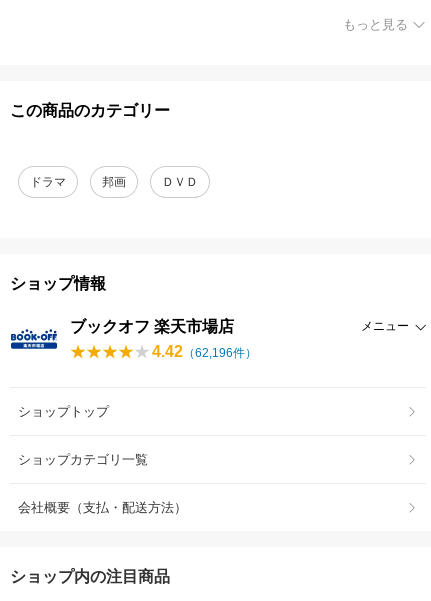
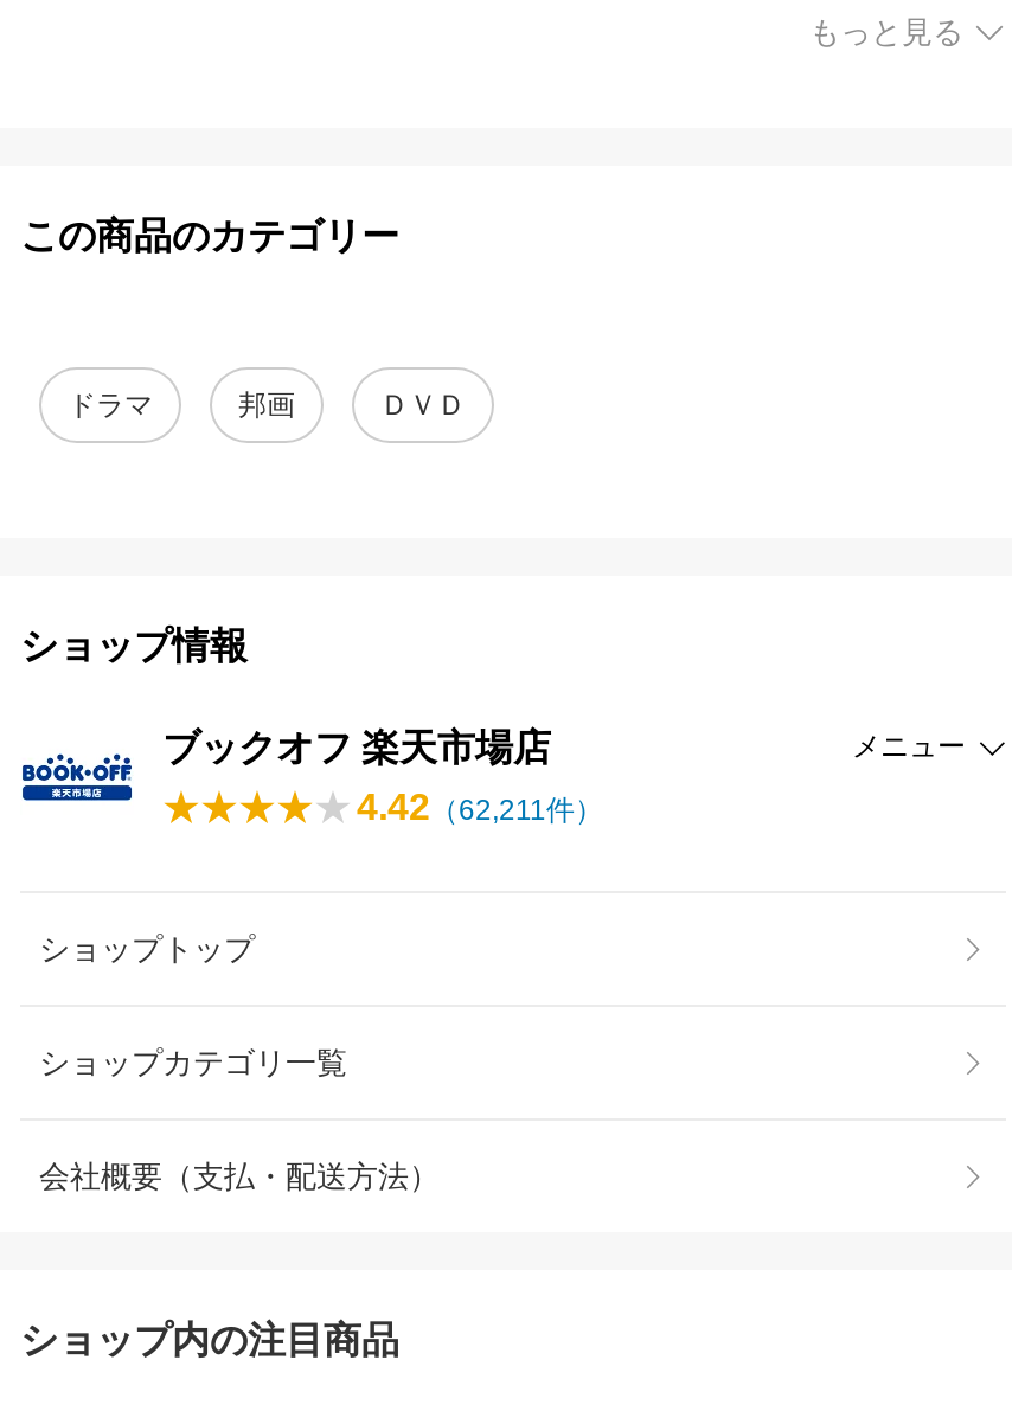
- 4.42（62,196件）
+ 4.42（62,211件）
